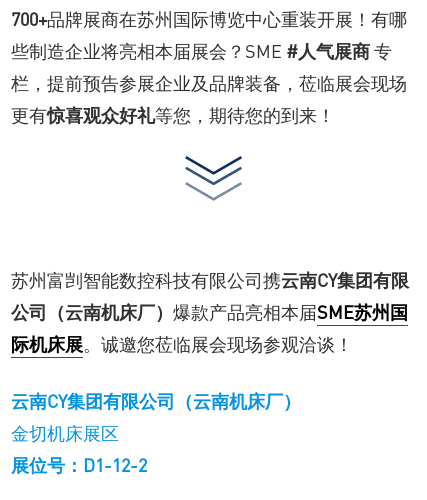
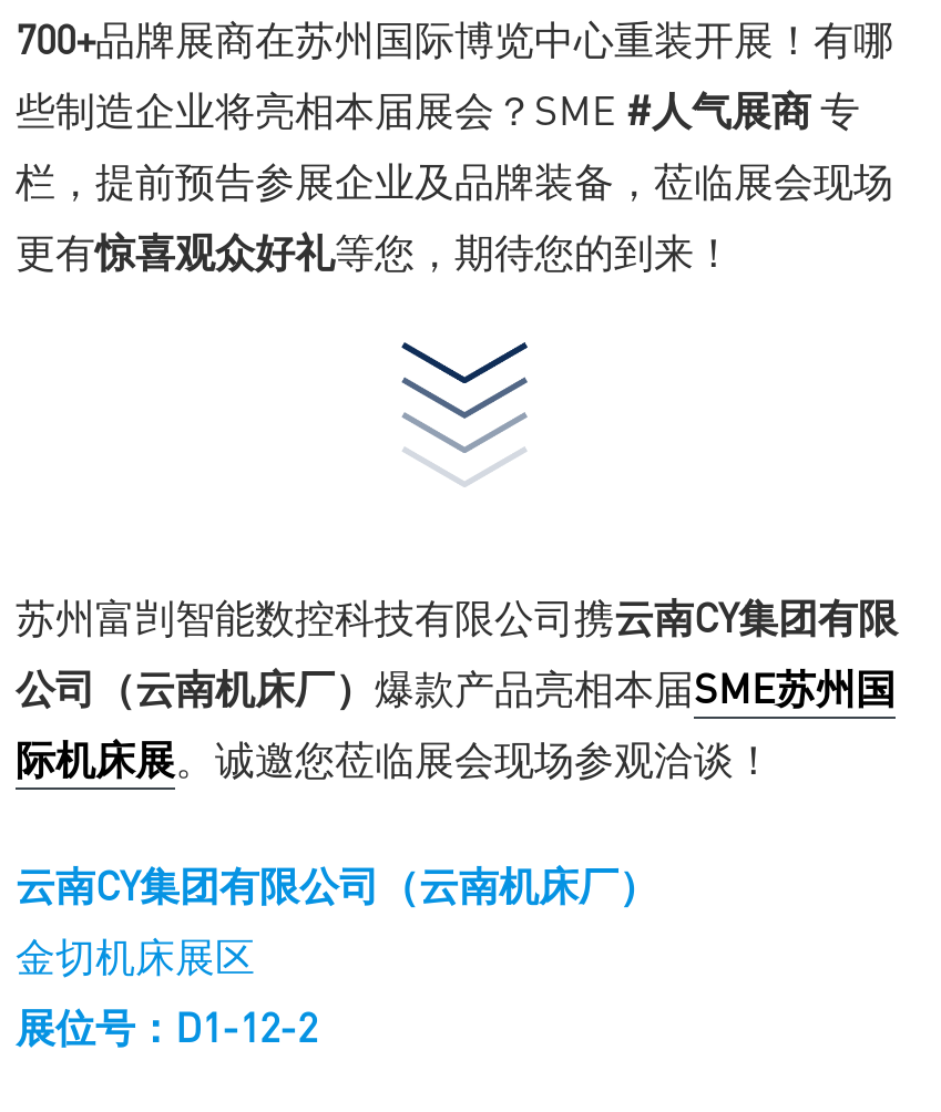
- [image]
+ [image]
